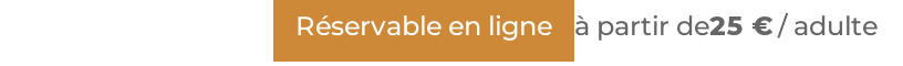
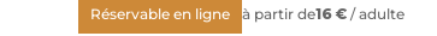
- à partir de25 €/ adulte
+ à partir de16 €/ adulte
